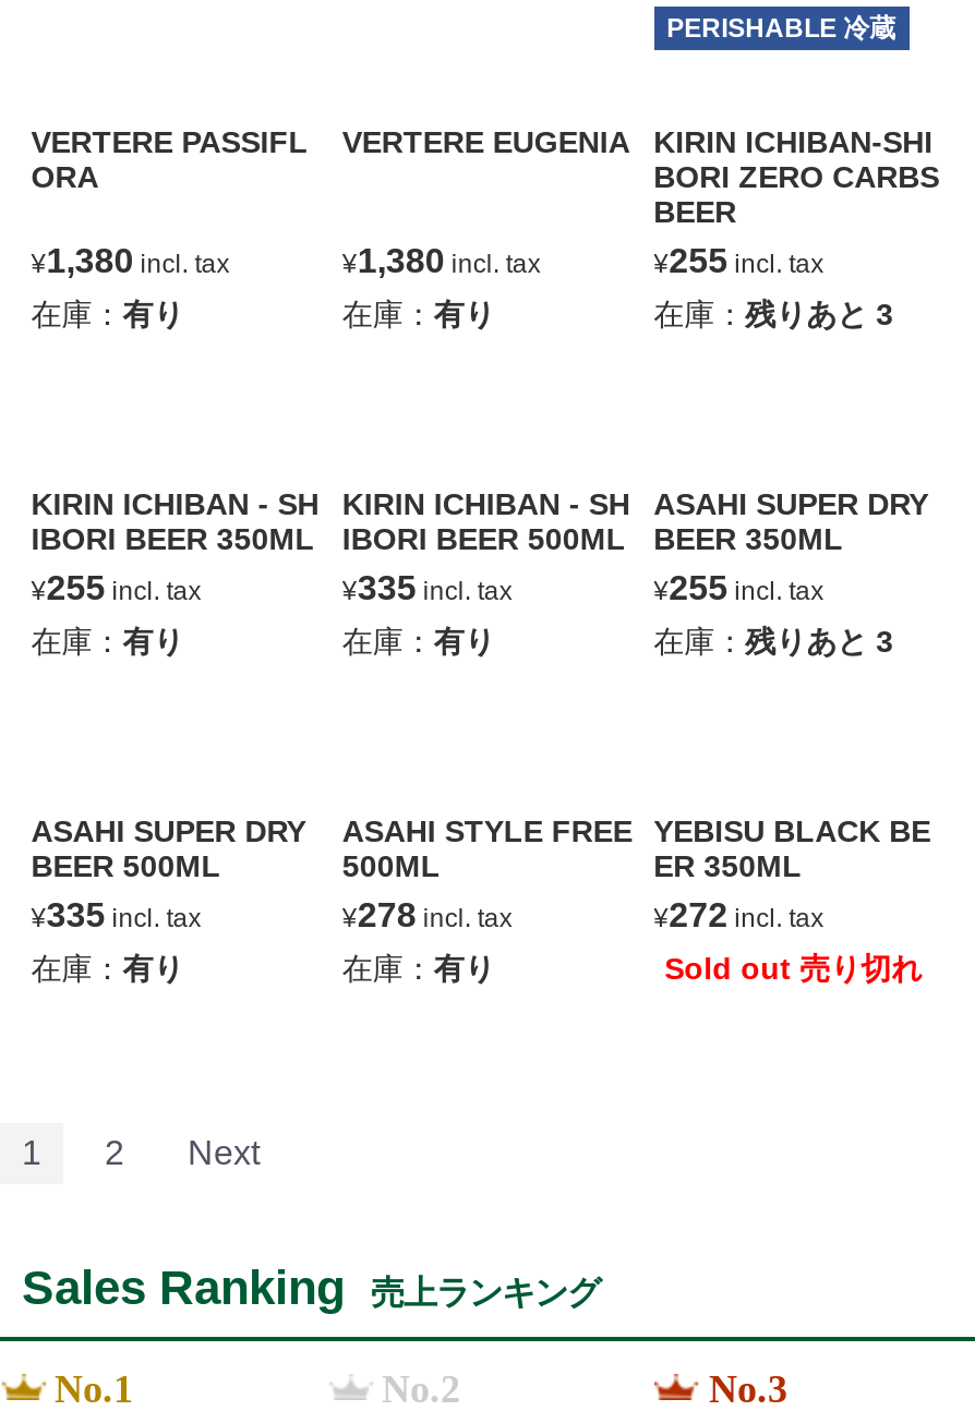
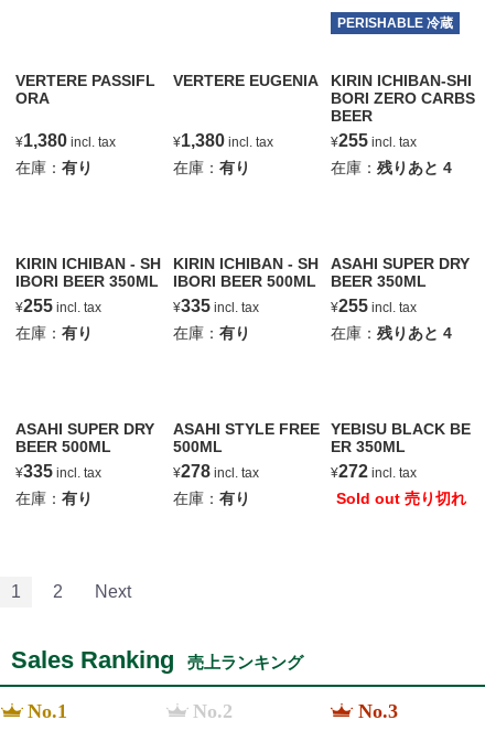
- 在庫：残りあと3
+ 在庫：残りあと4

- 在庫：残りあと3
+ 在庫：残りあと4
